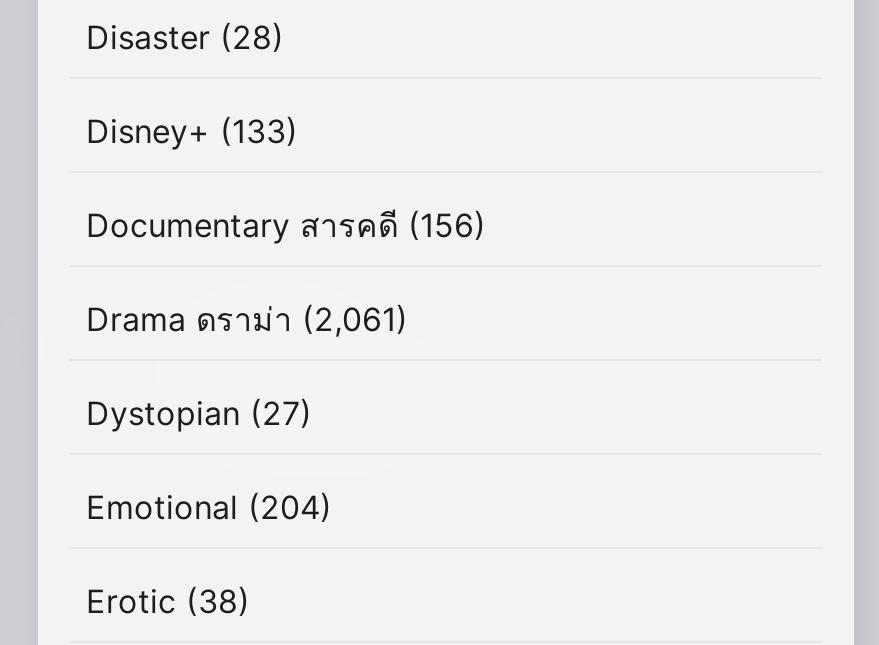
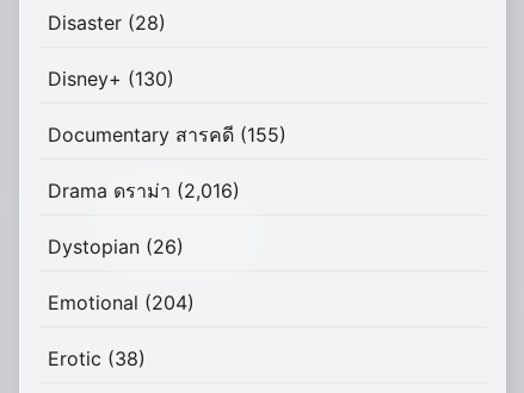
- Disney+ (133)
+ Disney+ (130)

- Documentary สารคดี(156)
+ Documentary สารคดี(155)

- Drama ดราม่า(2,061)
+ Drama ดราม่า(2,016)

- Dystopian (27)
+ Dystopian (26)
